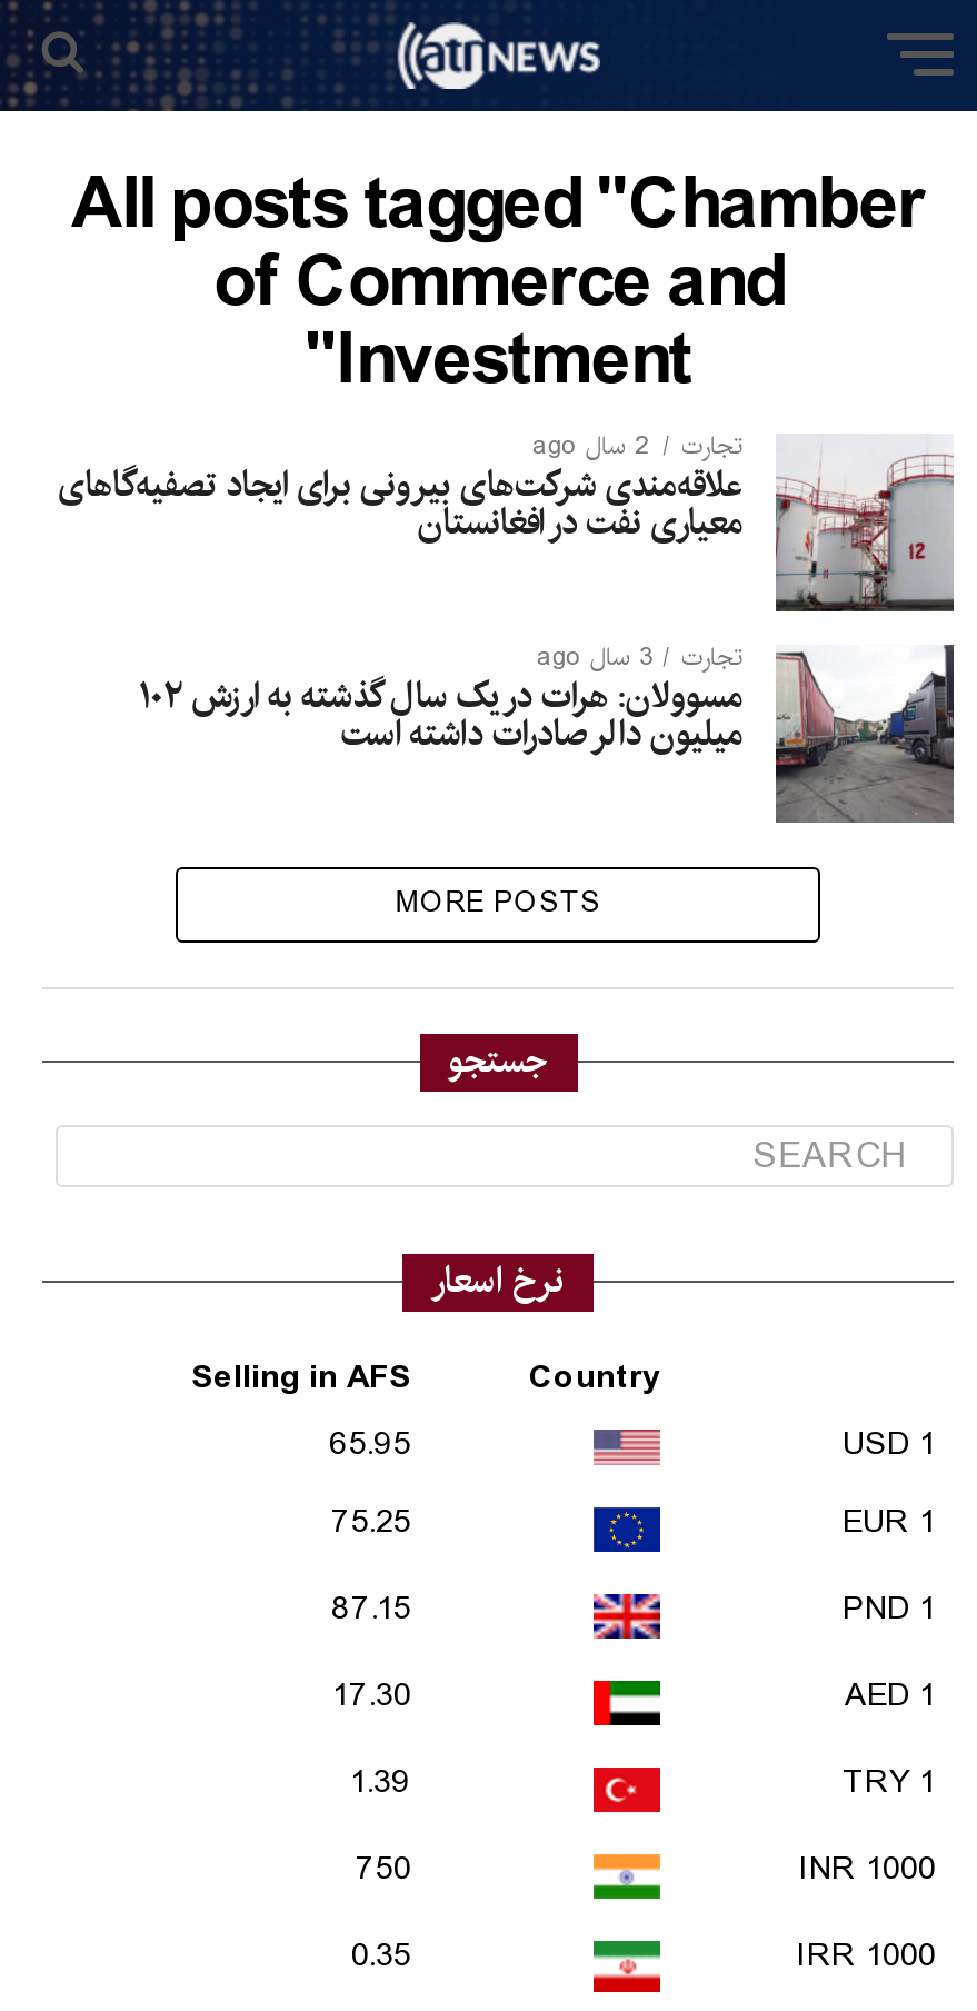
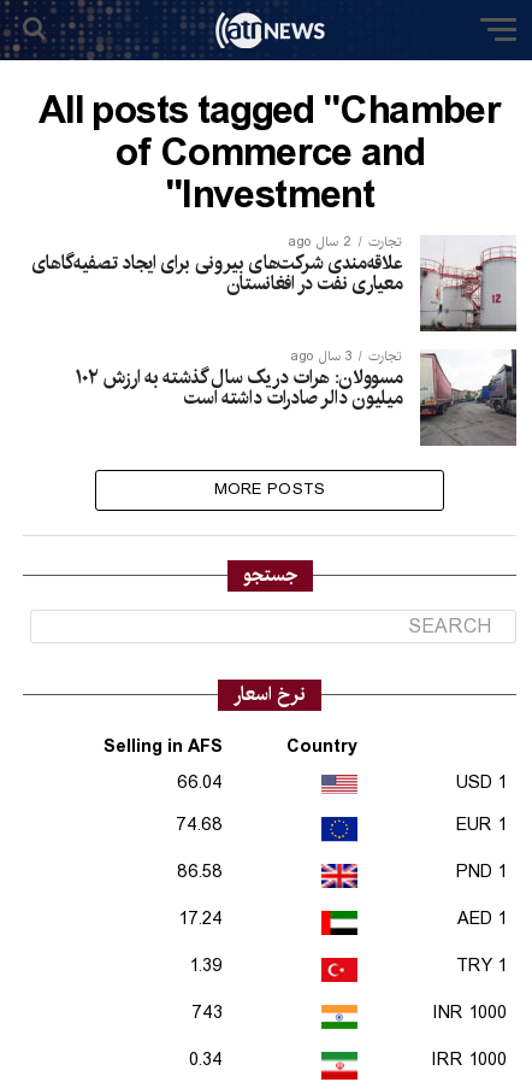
- 65.95
+ 66.04

- 75.25
+ 74.68

- 87.15
+ 86.58

- 17.30
+ 17.24

- 750
+ 743

- 0.35
+ 0.34
